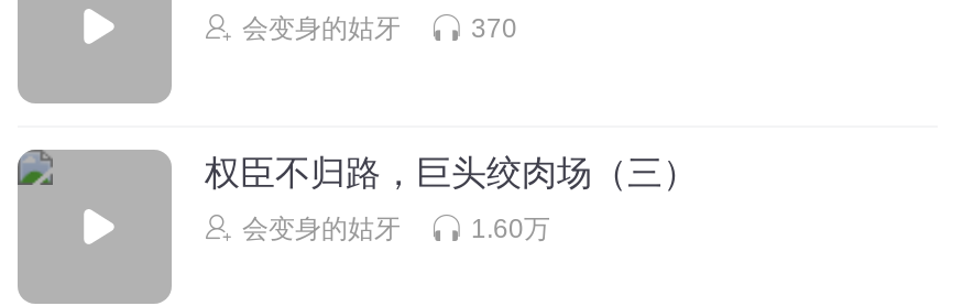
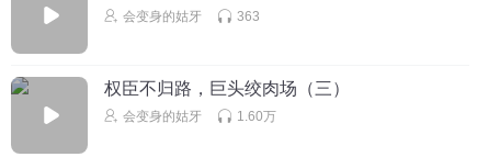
- 370
+ 363
